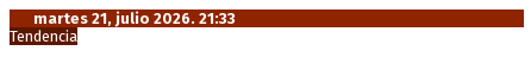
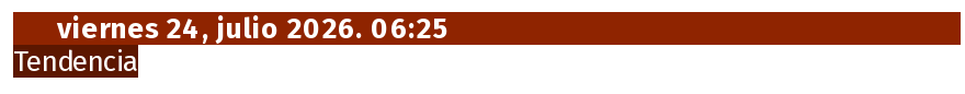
- martes 21, julio 2026. 21:33
+ viernes 24, julio 2026. 06:25
